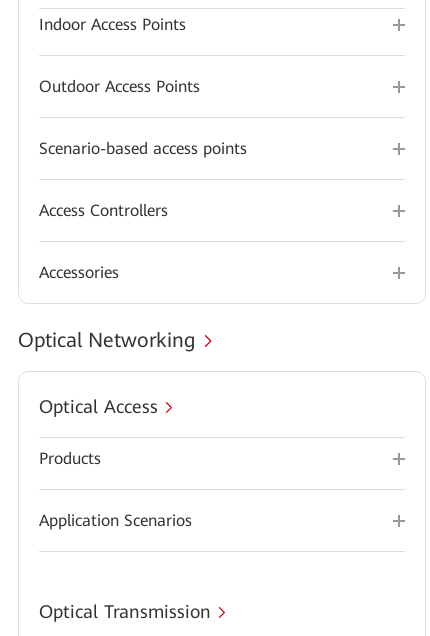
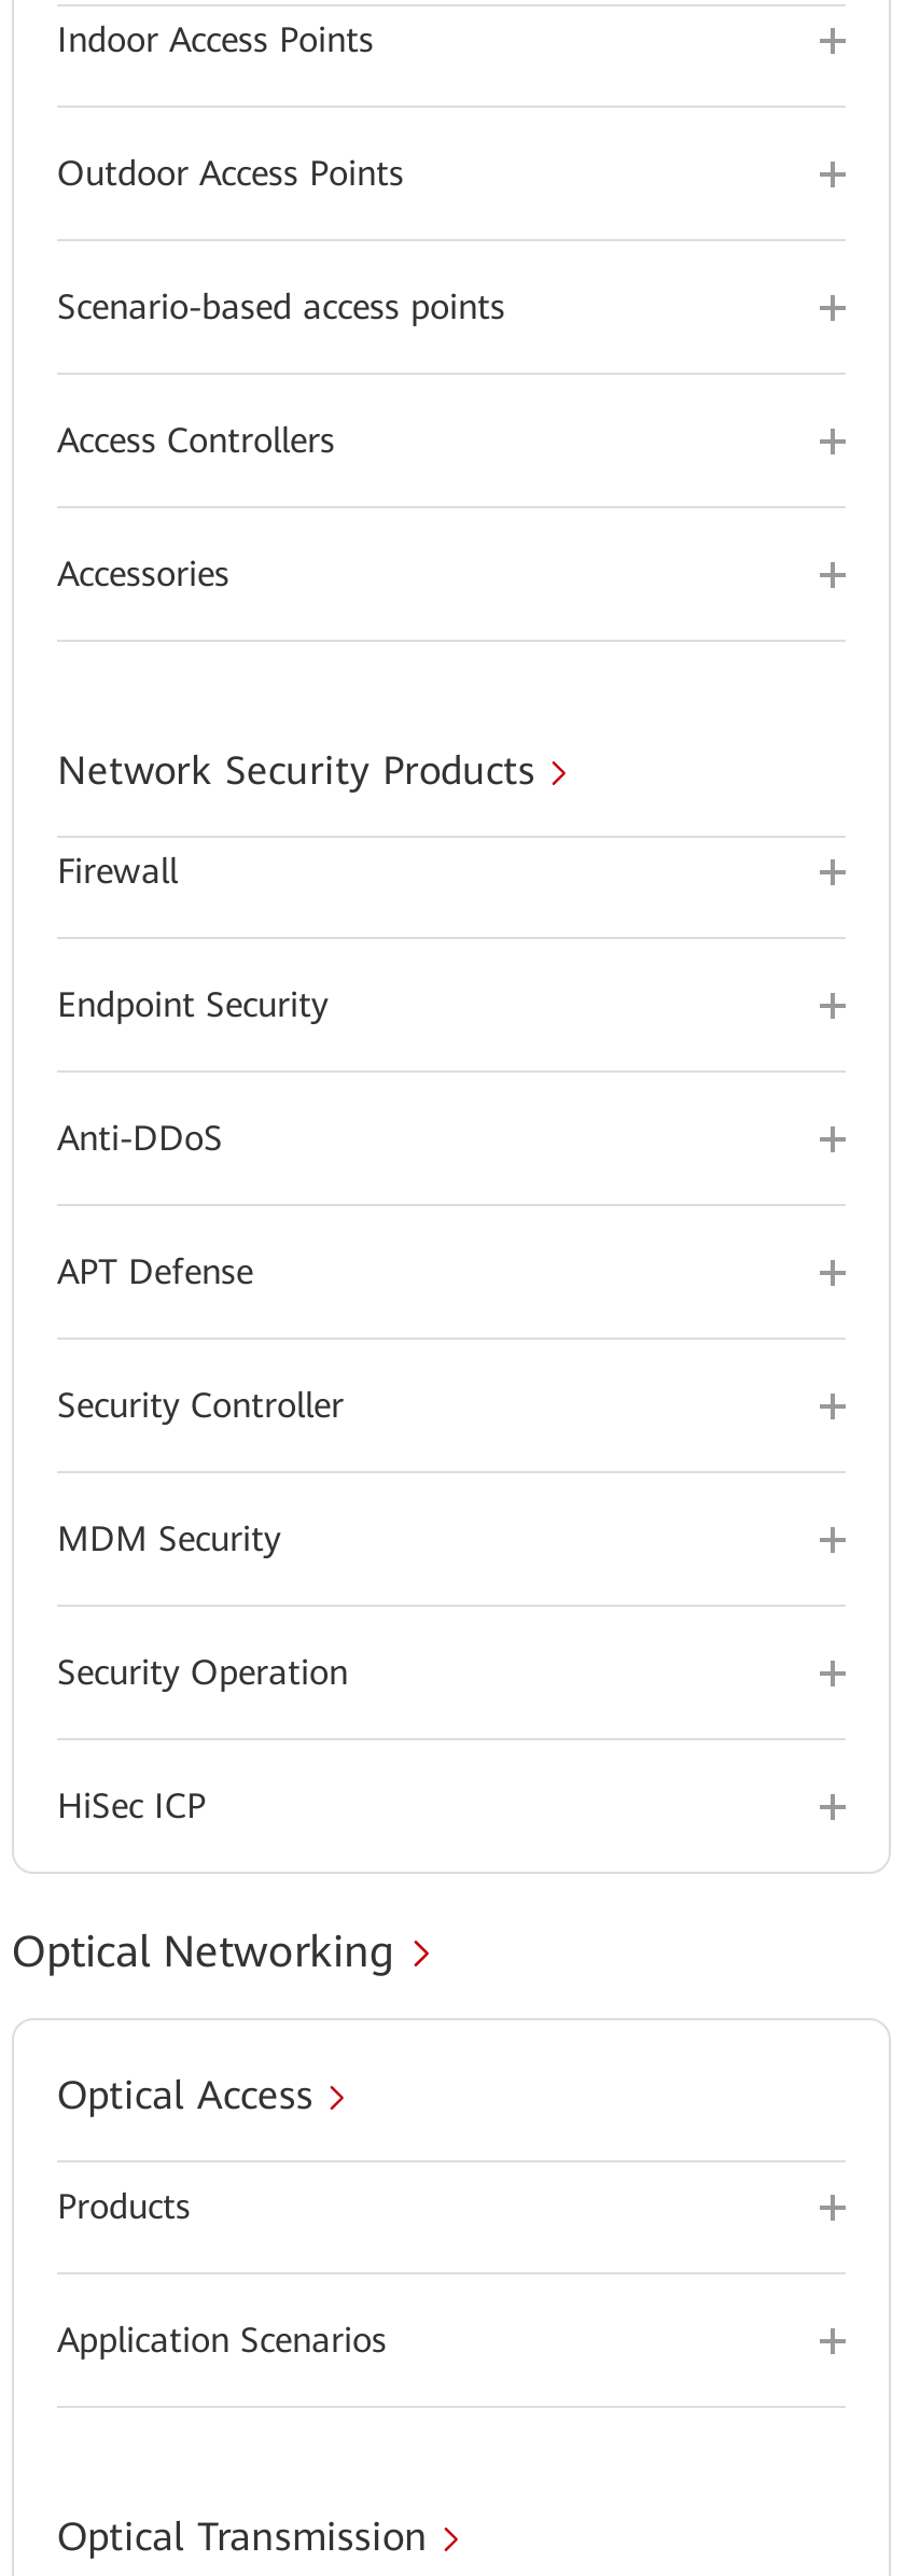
+ Network Security Products
+ Firewall
+ Endpoint Security
+ Anti-DDoS
+ APT Defense
+ Security Controller
+ MDM Security
+ Security Operation
+ HiSec ICP
